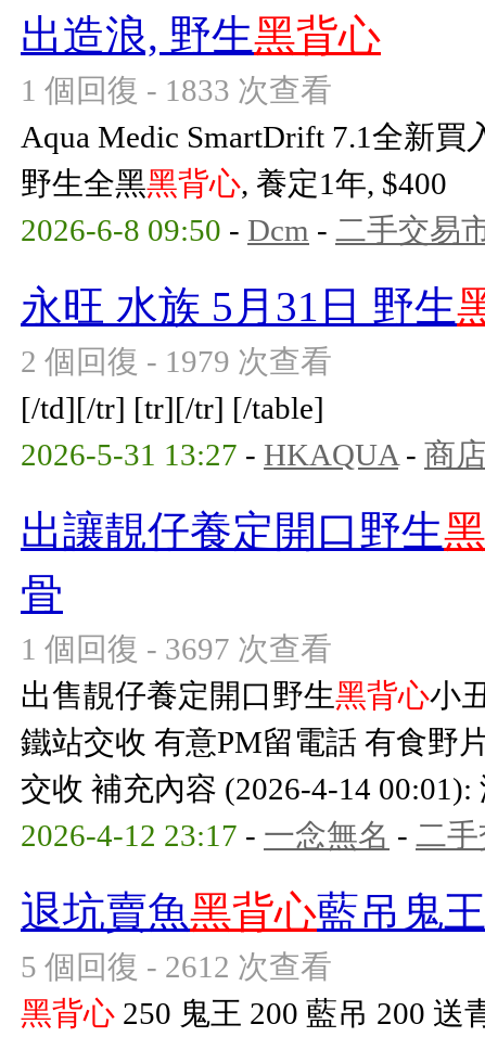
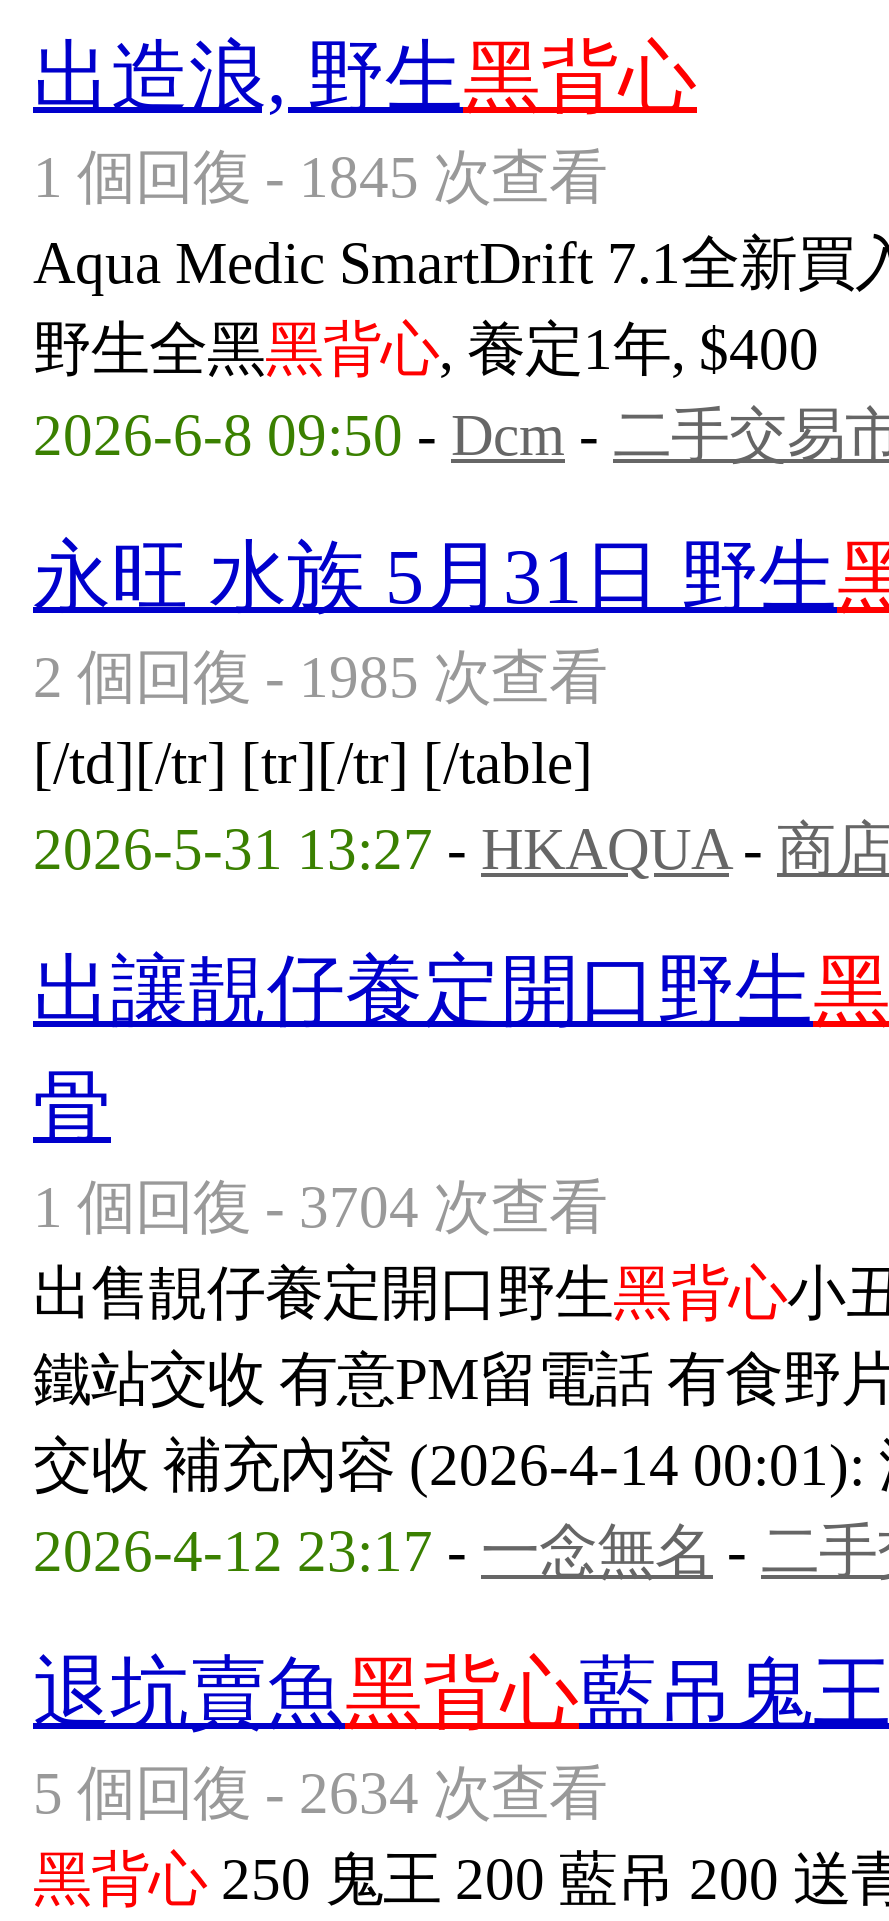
- 1 個回復 - 1833 次查看
+ 1 個回復 - 1845 次查看

- 2 個回復 - 1979 次查看
+ 2 個回復 - 1985 次查看

- 1 個回復 - 3697 次查看
+ 1 個回復 - 3704 次查看

- 5 個回復 - 2612 次查看
+ 5 個回復 - 2634 次查看
